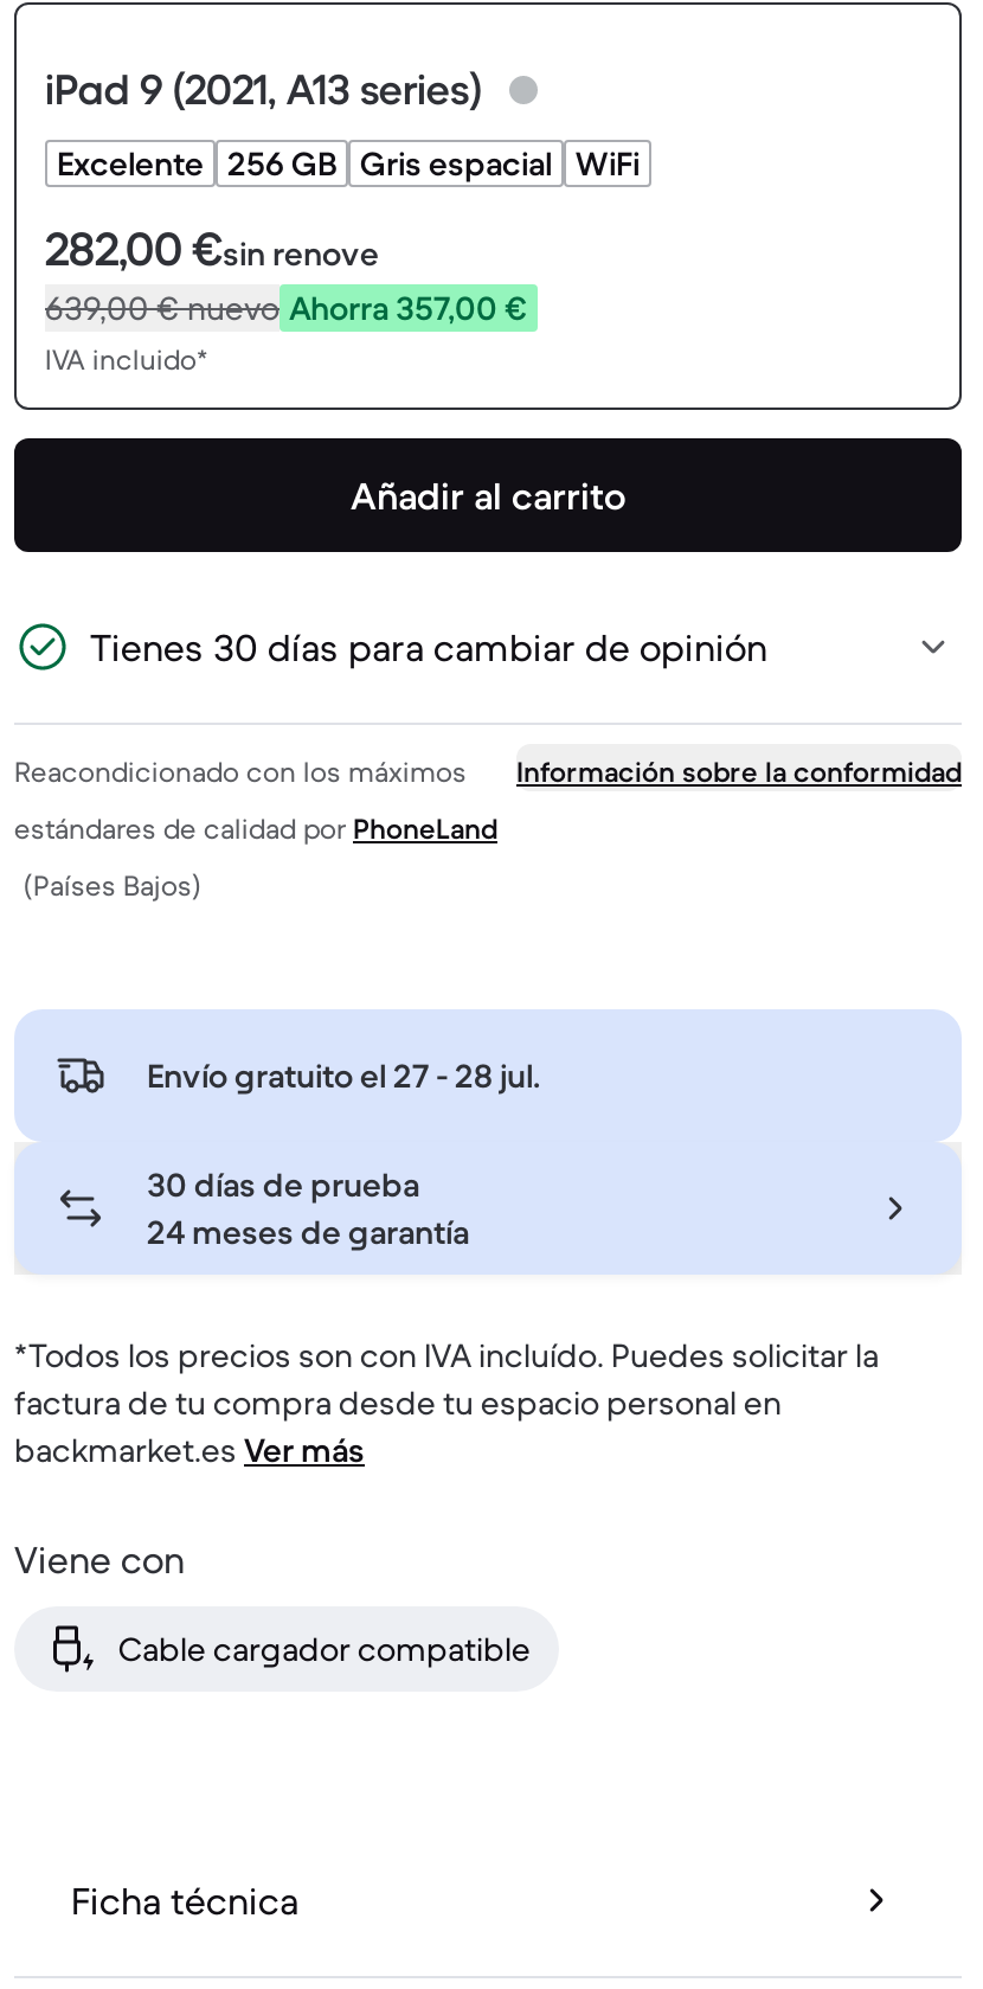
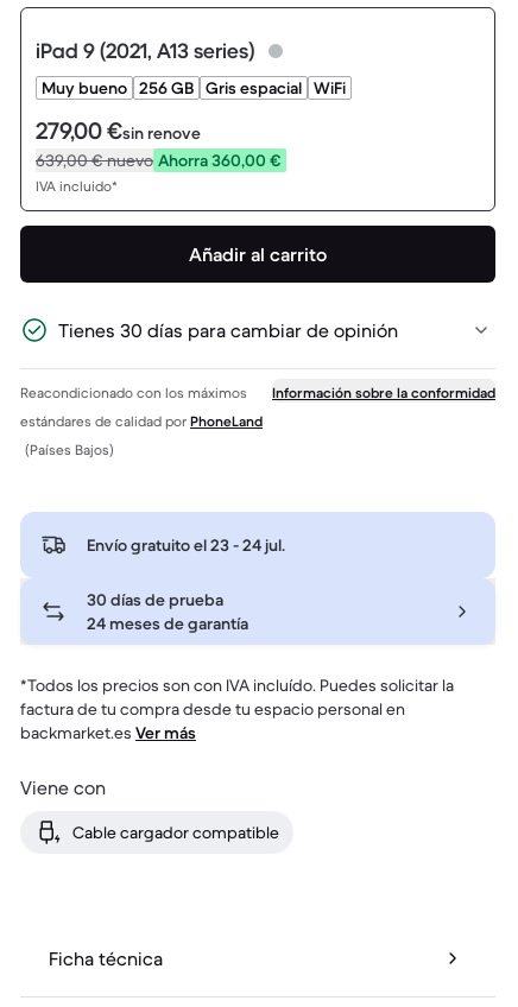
- Excelente 256 GB Gris espacial WiFi
+ Muy bueno 256 GB Gris espacial WiFi

- 282,00 €sin renove
- 639,00 €nuevo Ahorra 357,00 €
+ 279,00 €sin renove
+ 639,00 €nuevo Ahorra 360,00 €

- Envío gratuito el 27 - 28 jul.
+ Envío gratuito el 23 - 24 jul.
